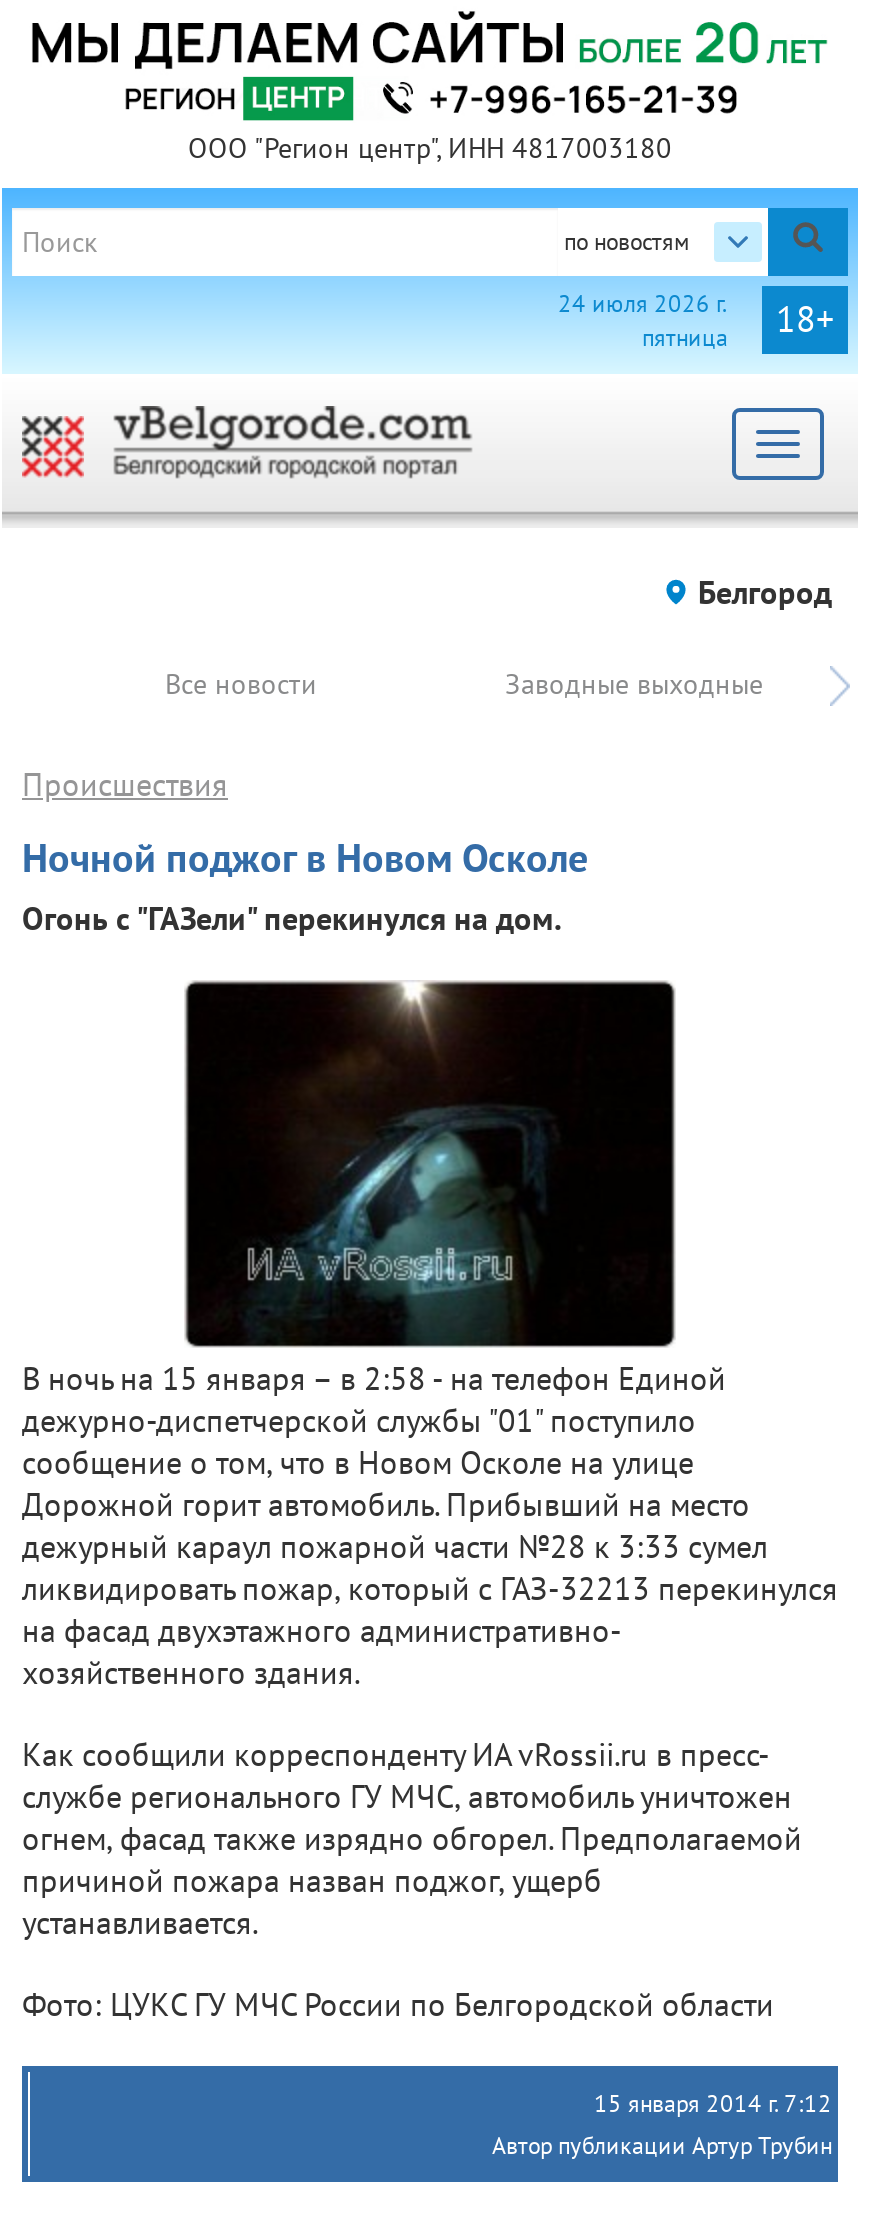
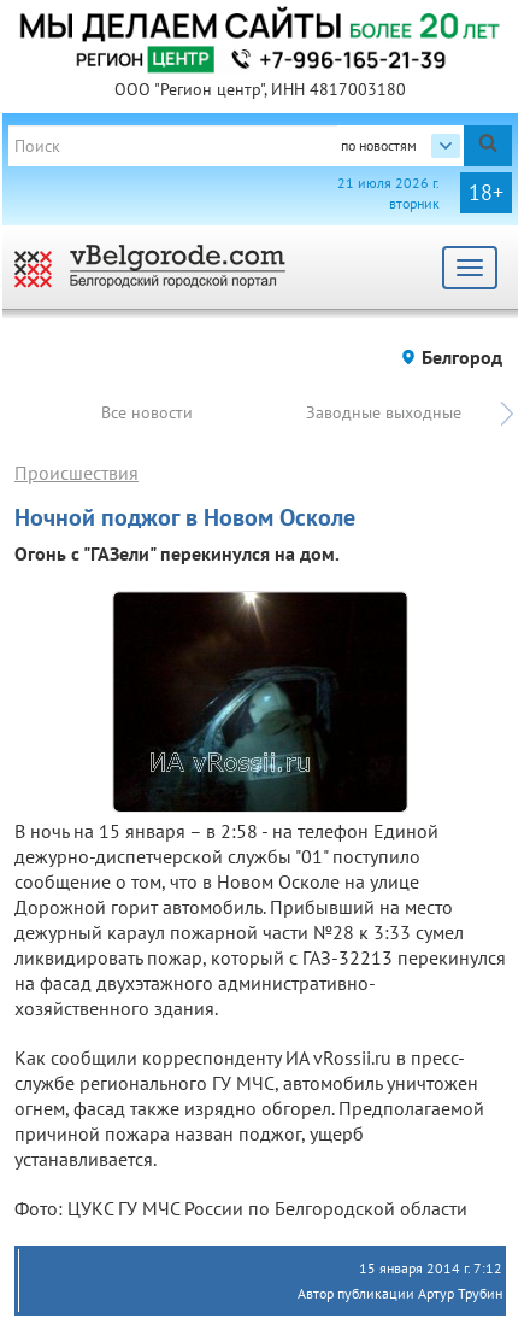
- 24 июля 2026 г.
- пятница
+ 21 июля 2026 г.
+ вторник
